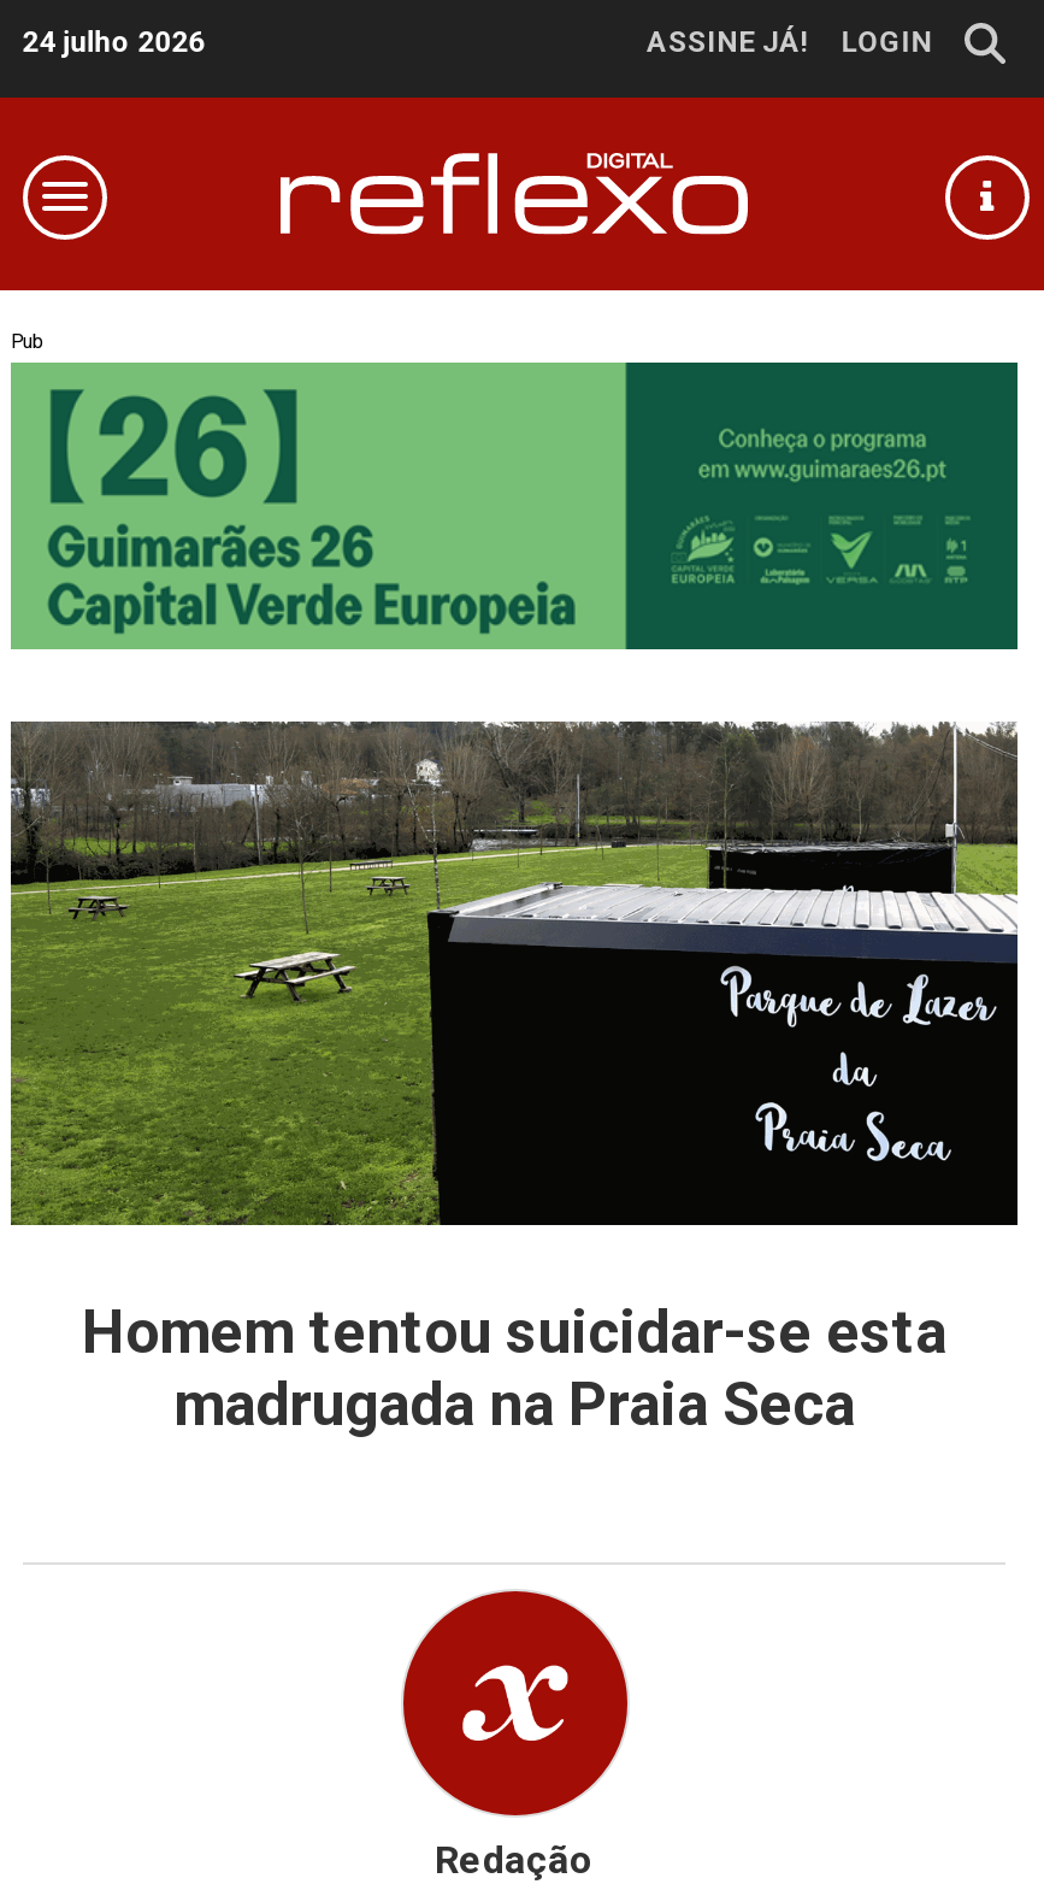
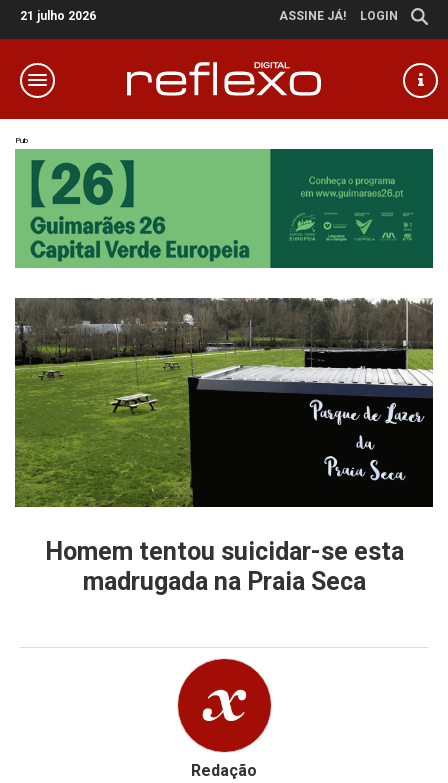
- 24 julho 2026
+ 21 julho 2026
